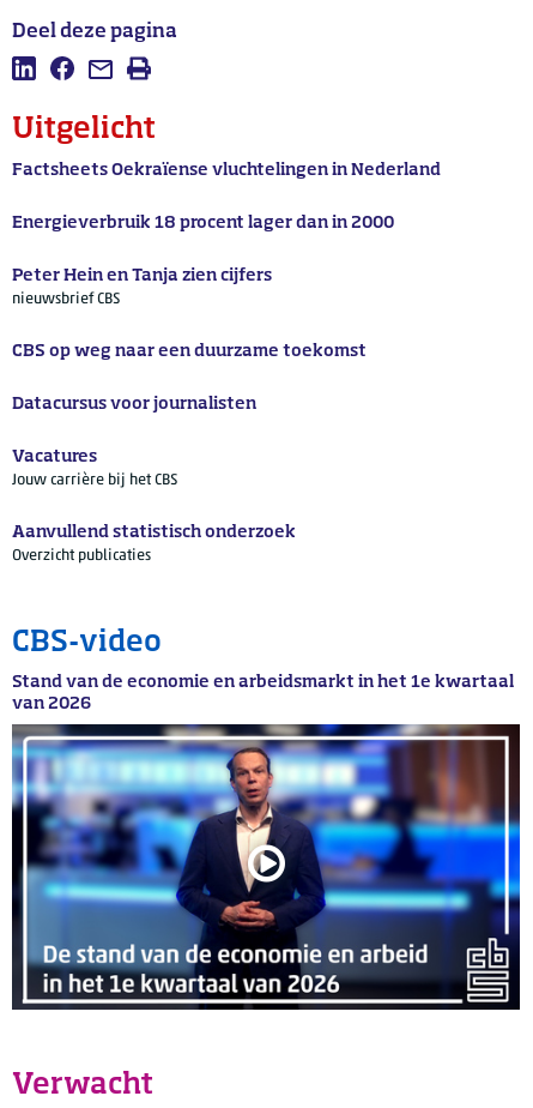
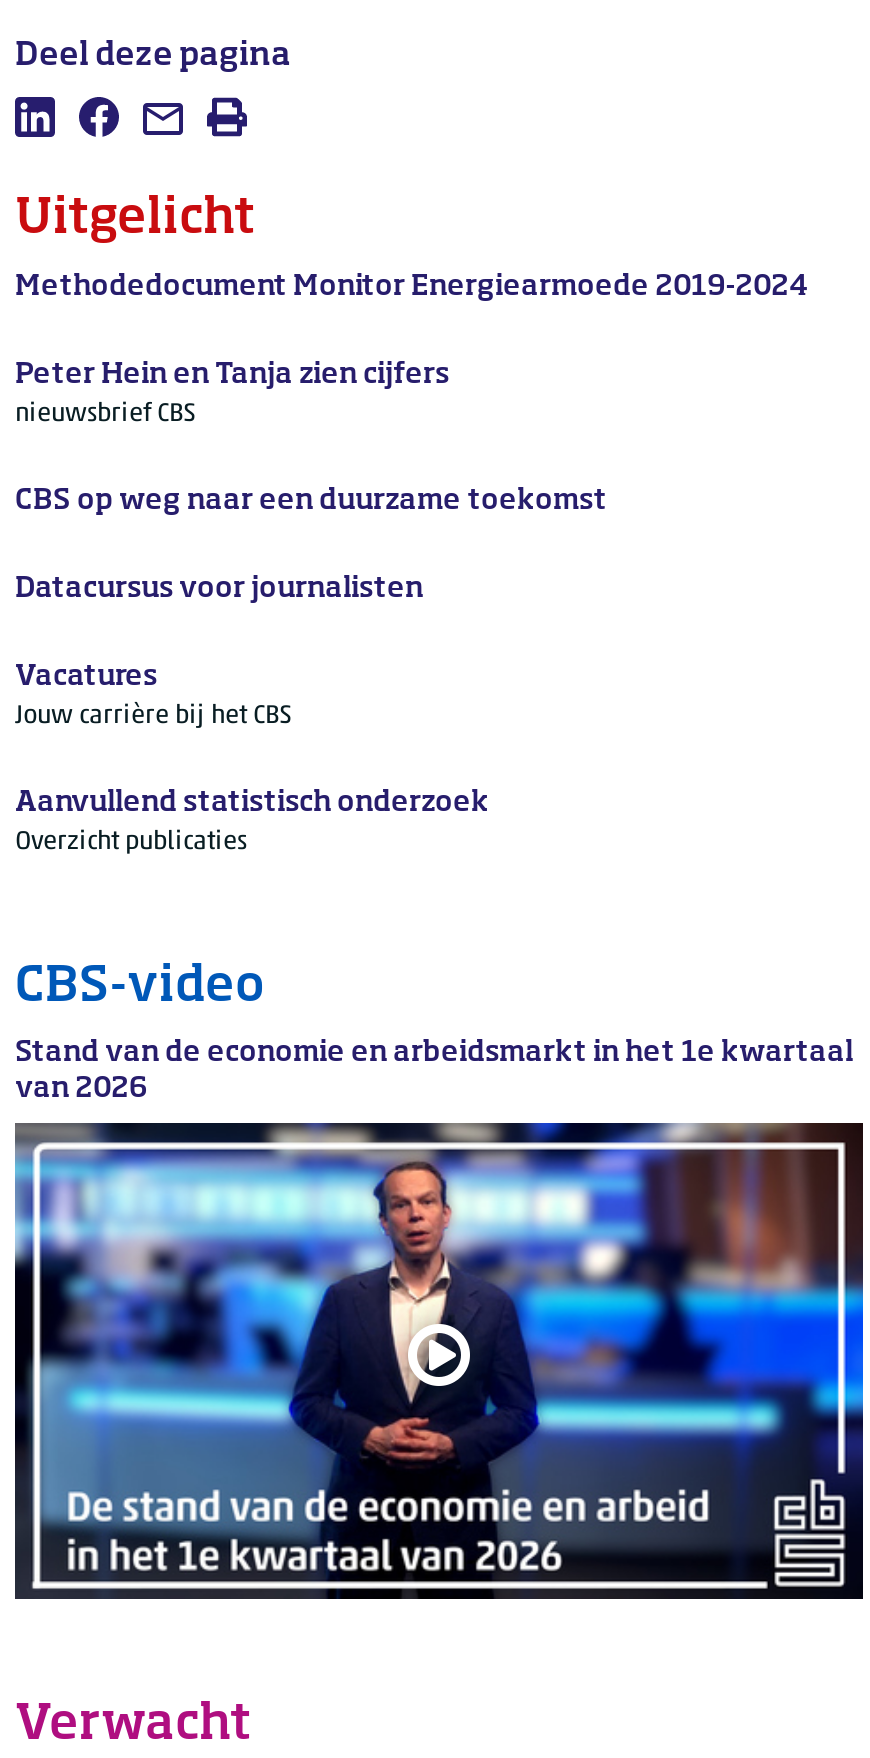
- Factsheets Oekraïense vluchtelingen in Nederland
- Energieverbruik 18 procent lager dan in 2000
+ Methodedocument Monitor Energiearmoede 2019-2024
